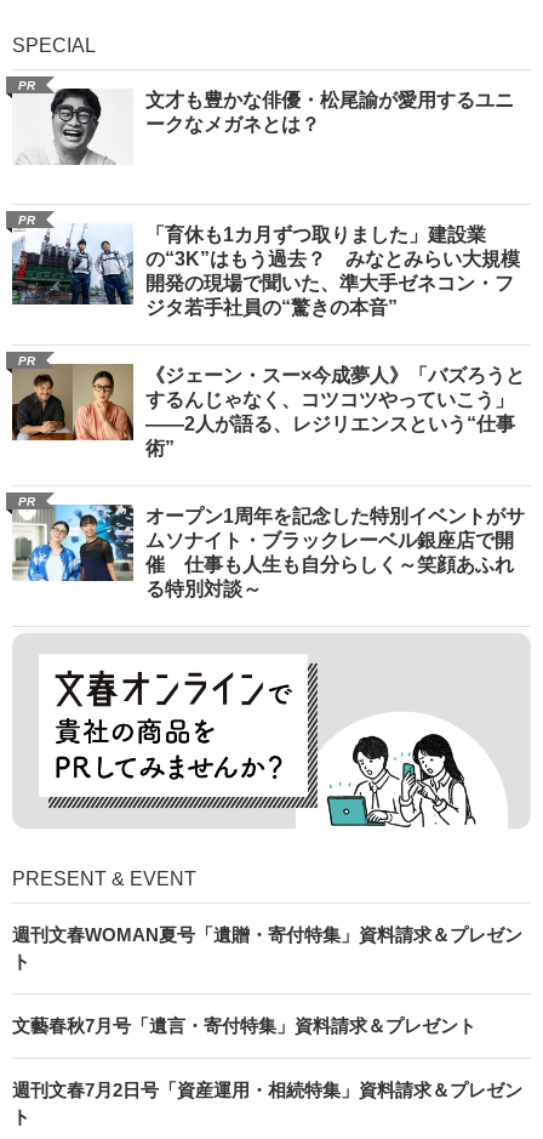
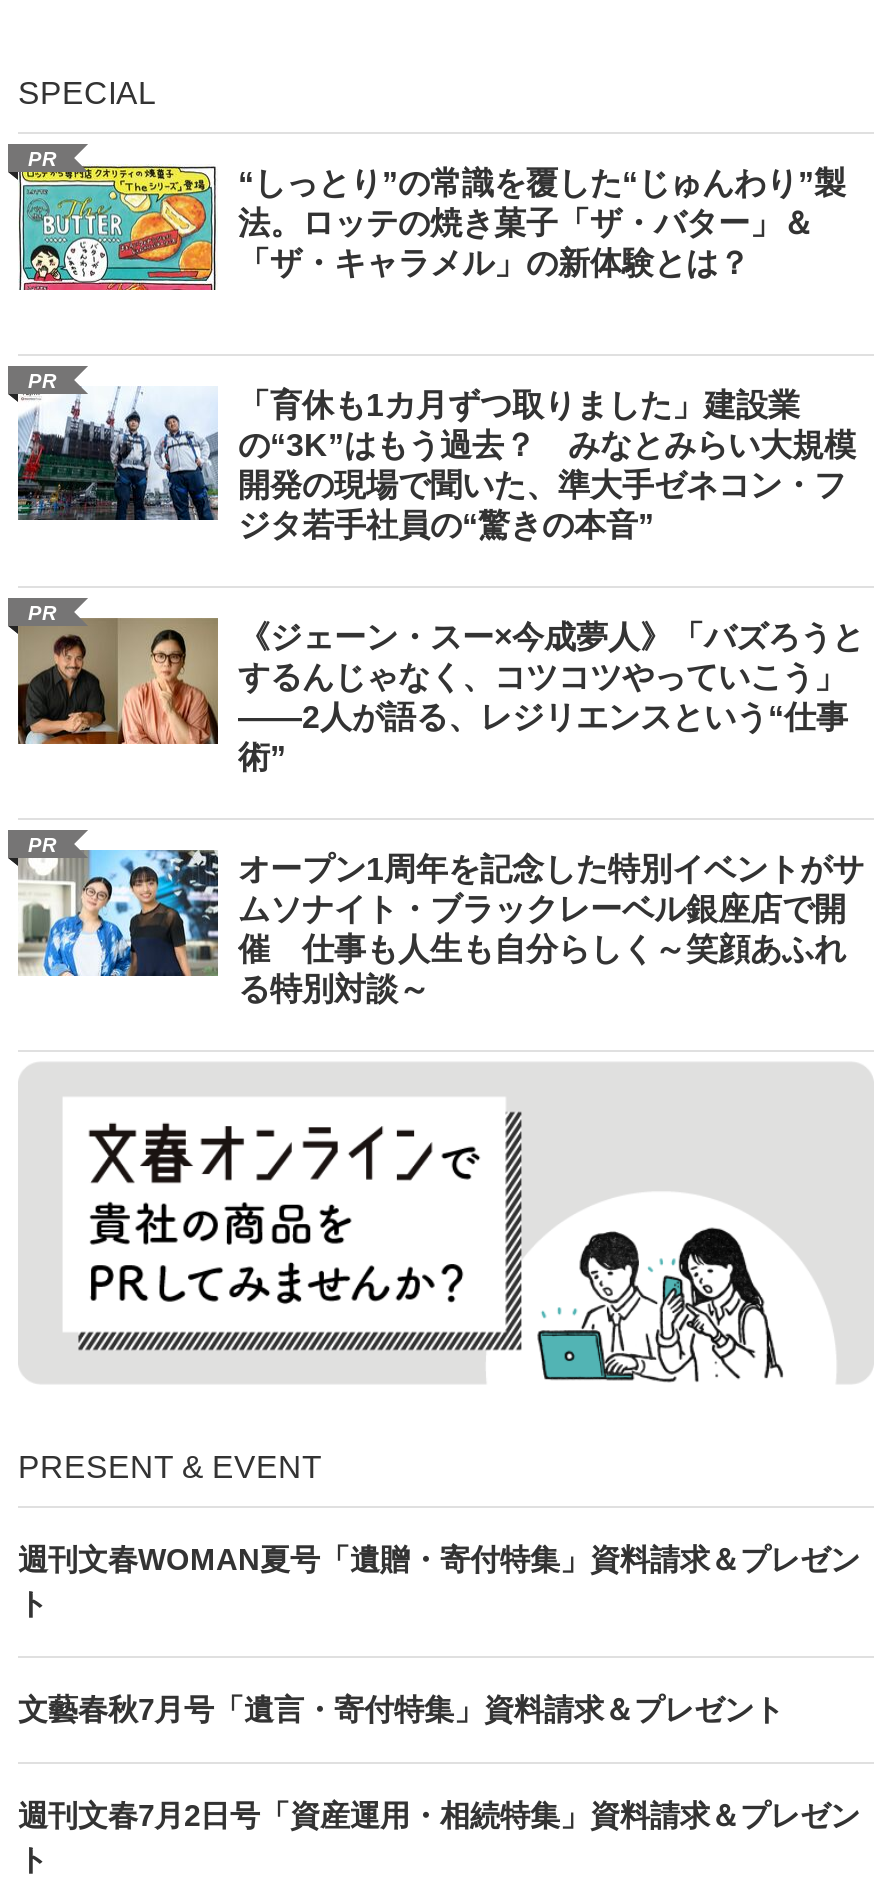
- [image]
- 文才も豊かな俳優・松尾諭が愛用するユニ
- ークなメガネとは？
+ [image]
+ “しっとり”の常識を覆した“じゅんわり”製
+ 法。ロッテの焼き菓子「ザ・バター」＆
+ 「ザ・キャラメル」の新体験とは？
